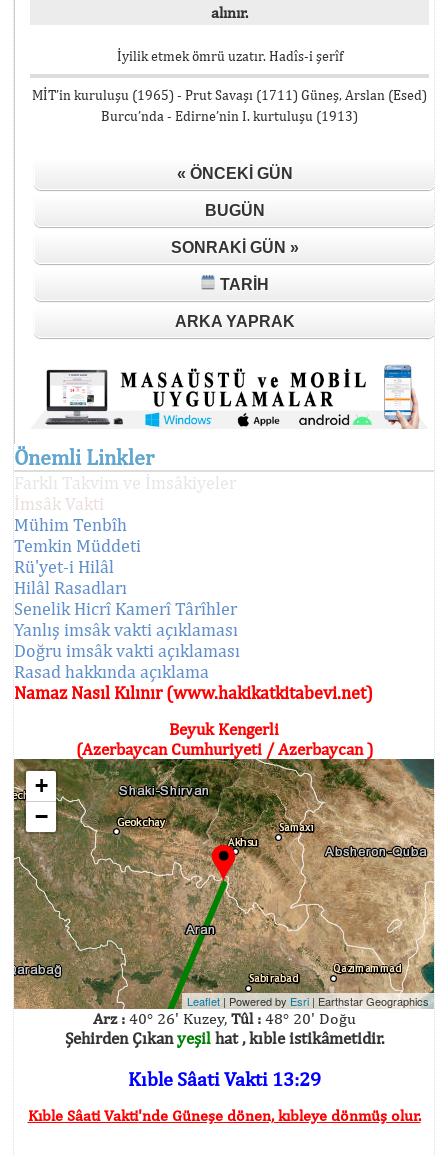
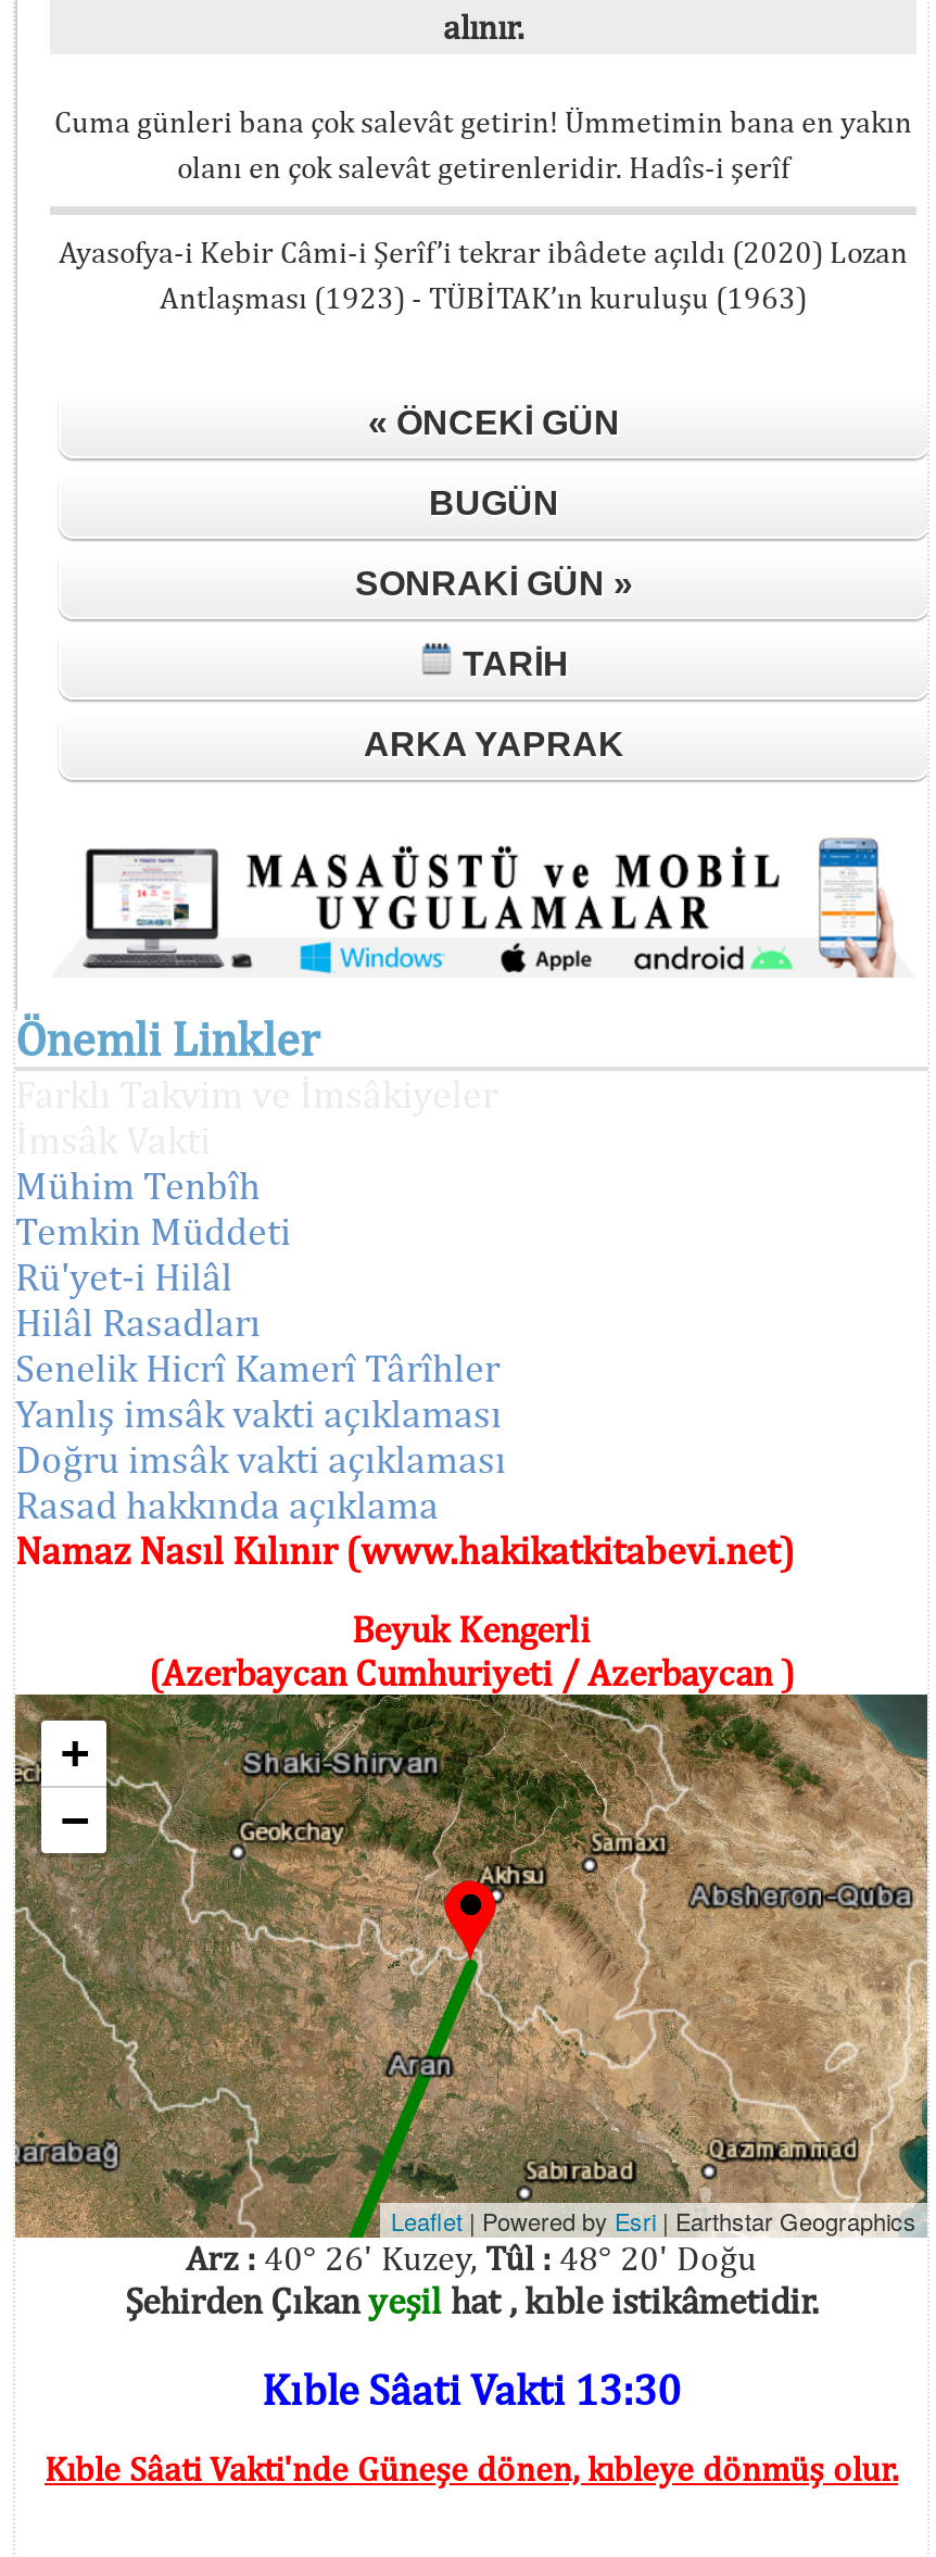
- İyilik etmek ömrü uzatır. Hadîs-i şerîf
+ Cuma günleri bana çok salevât getirin! Ümmetimin bana en yakın
+ olanı en çok salevât getirenleridir. Hadîs-i şerîf

- MİT’in kuruluşu (1965) - Prut Savaşı (1711) Güneş, Arslan (Esed)
- Burcu’nda - Edirne’nin I. kurtuluşu (1913)
+ Ayasofya-i Kebir Câmi-i Şerîf’i tekrar ibâdete açıldı (2020) Lozan
+ Antlaşması (1923) - TÜBİTAK’ın kuruluşu (1963)

- Kıble Sâati Vakti 13:29
+ Kıble Sâati Vakti 13:30
